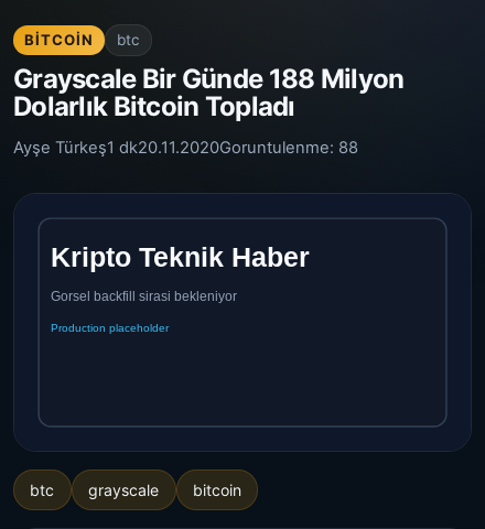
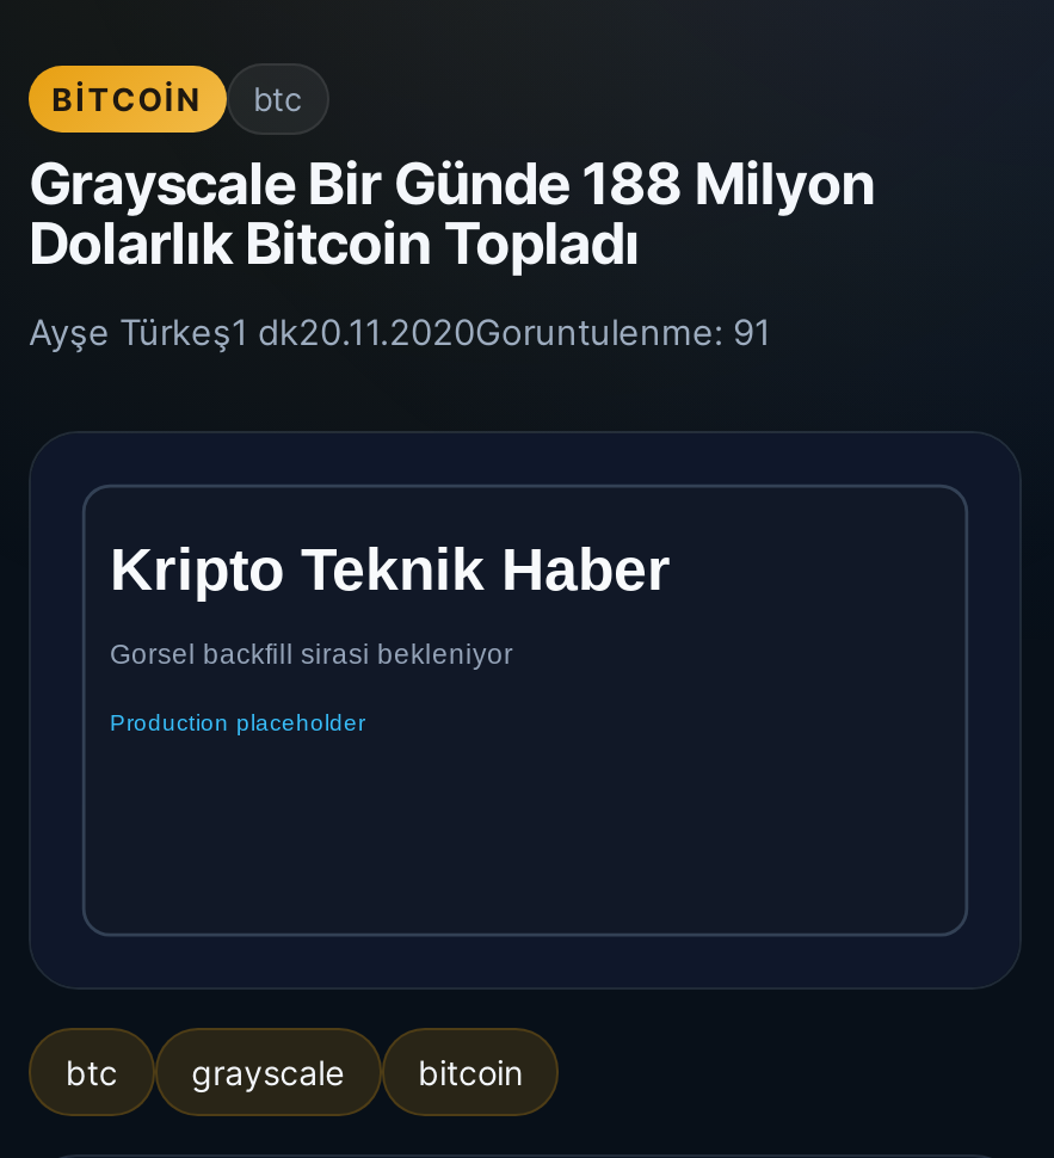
- Ayşe Türkeş1 dk20.11.2020Goruntulenme: 88
+ Ayşe Türkeş1 dk20.11.2020Goruntulenme: 91
